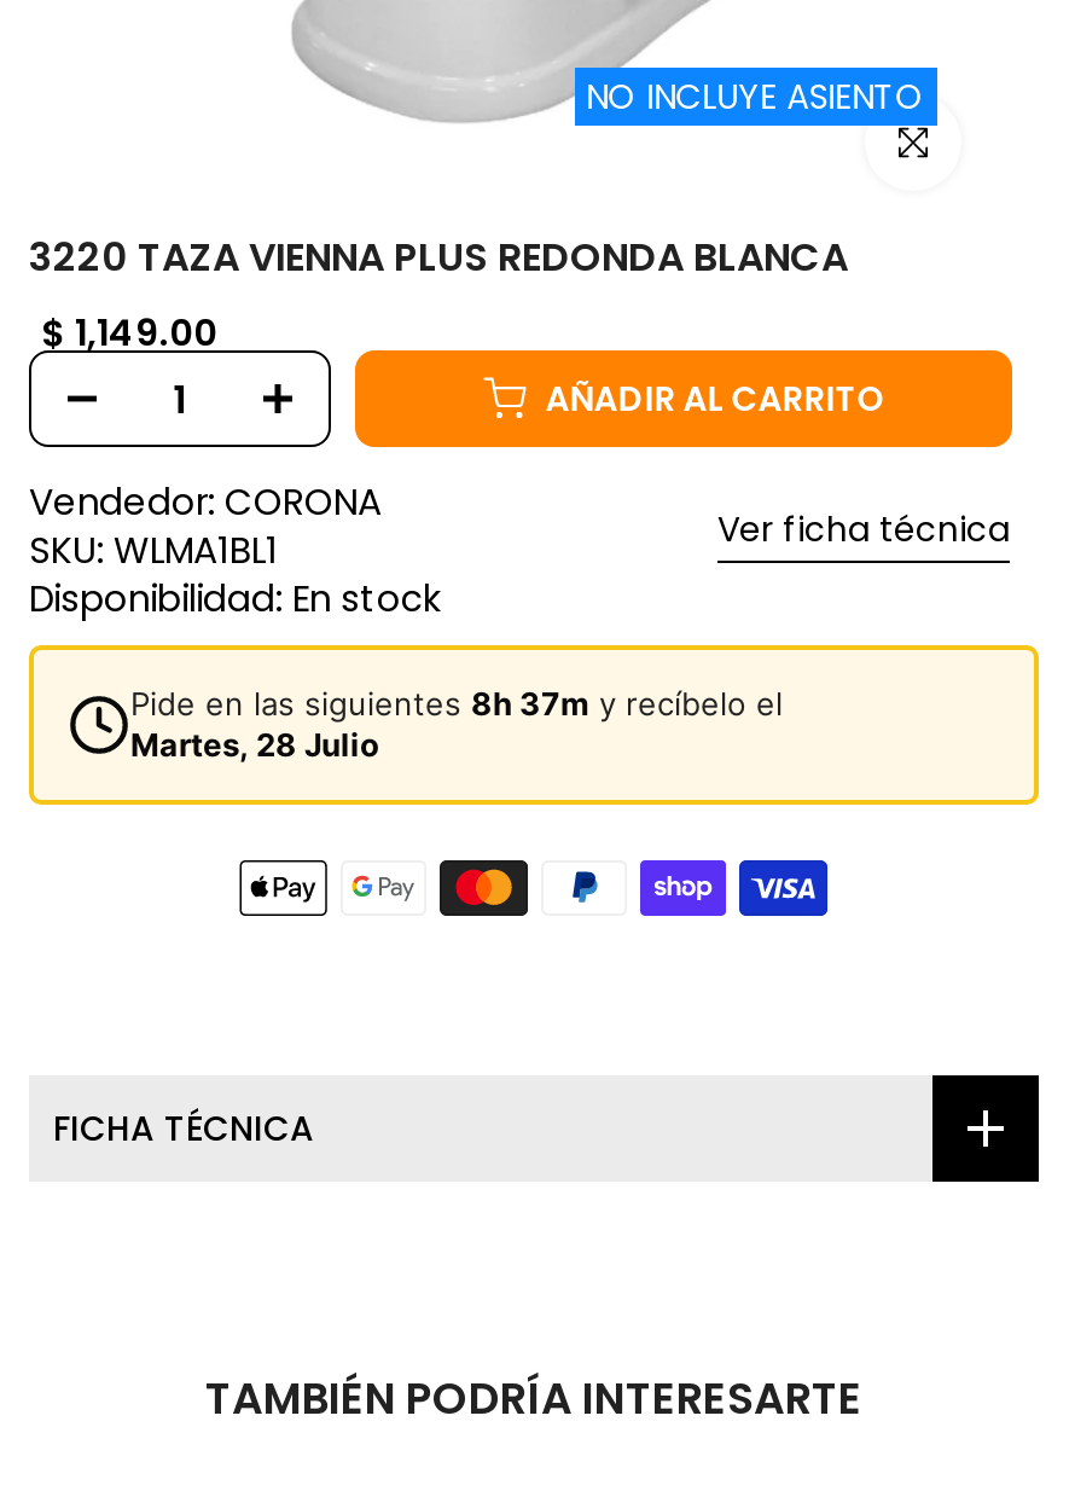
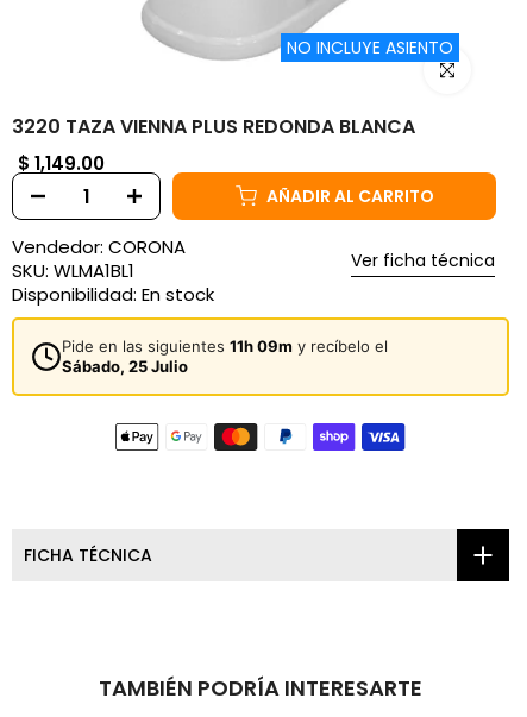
- Pide en las siguientes 8h 37m y recíbelo el
+ Pide en las siguientes 11h 09m y recíbelo el

- Martes, 28 Julio
+ Sábado, 25 Julio
